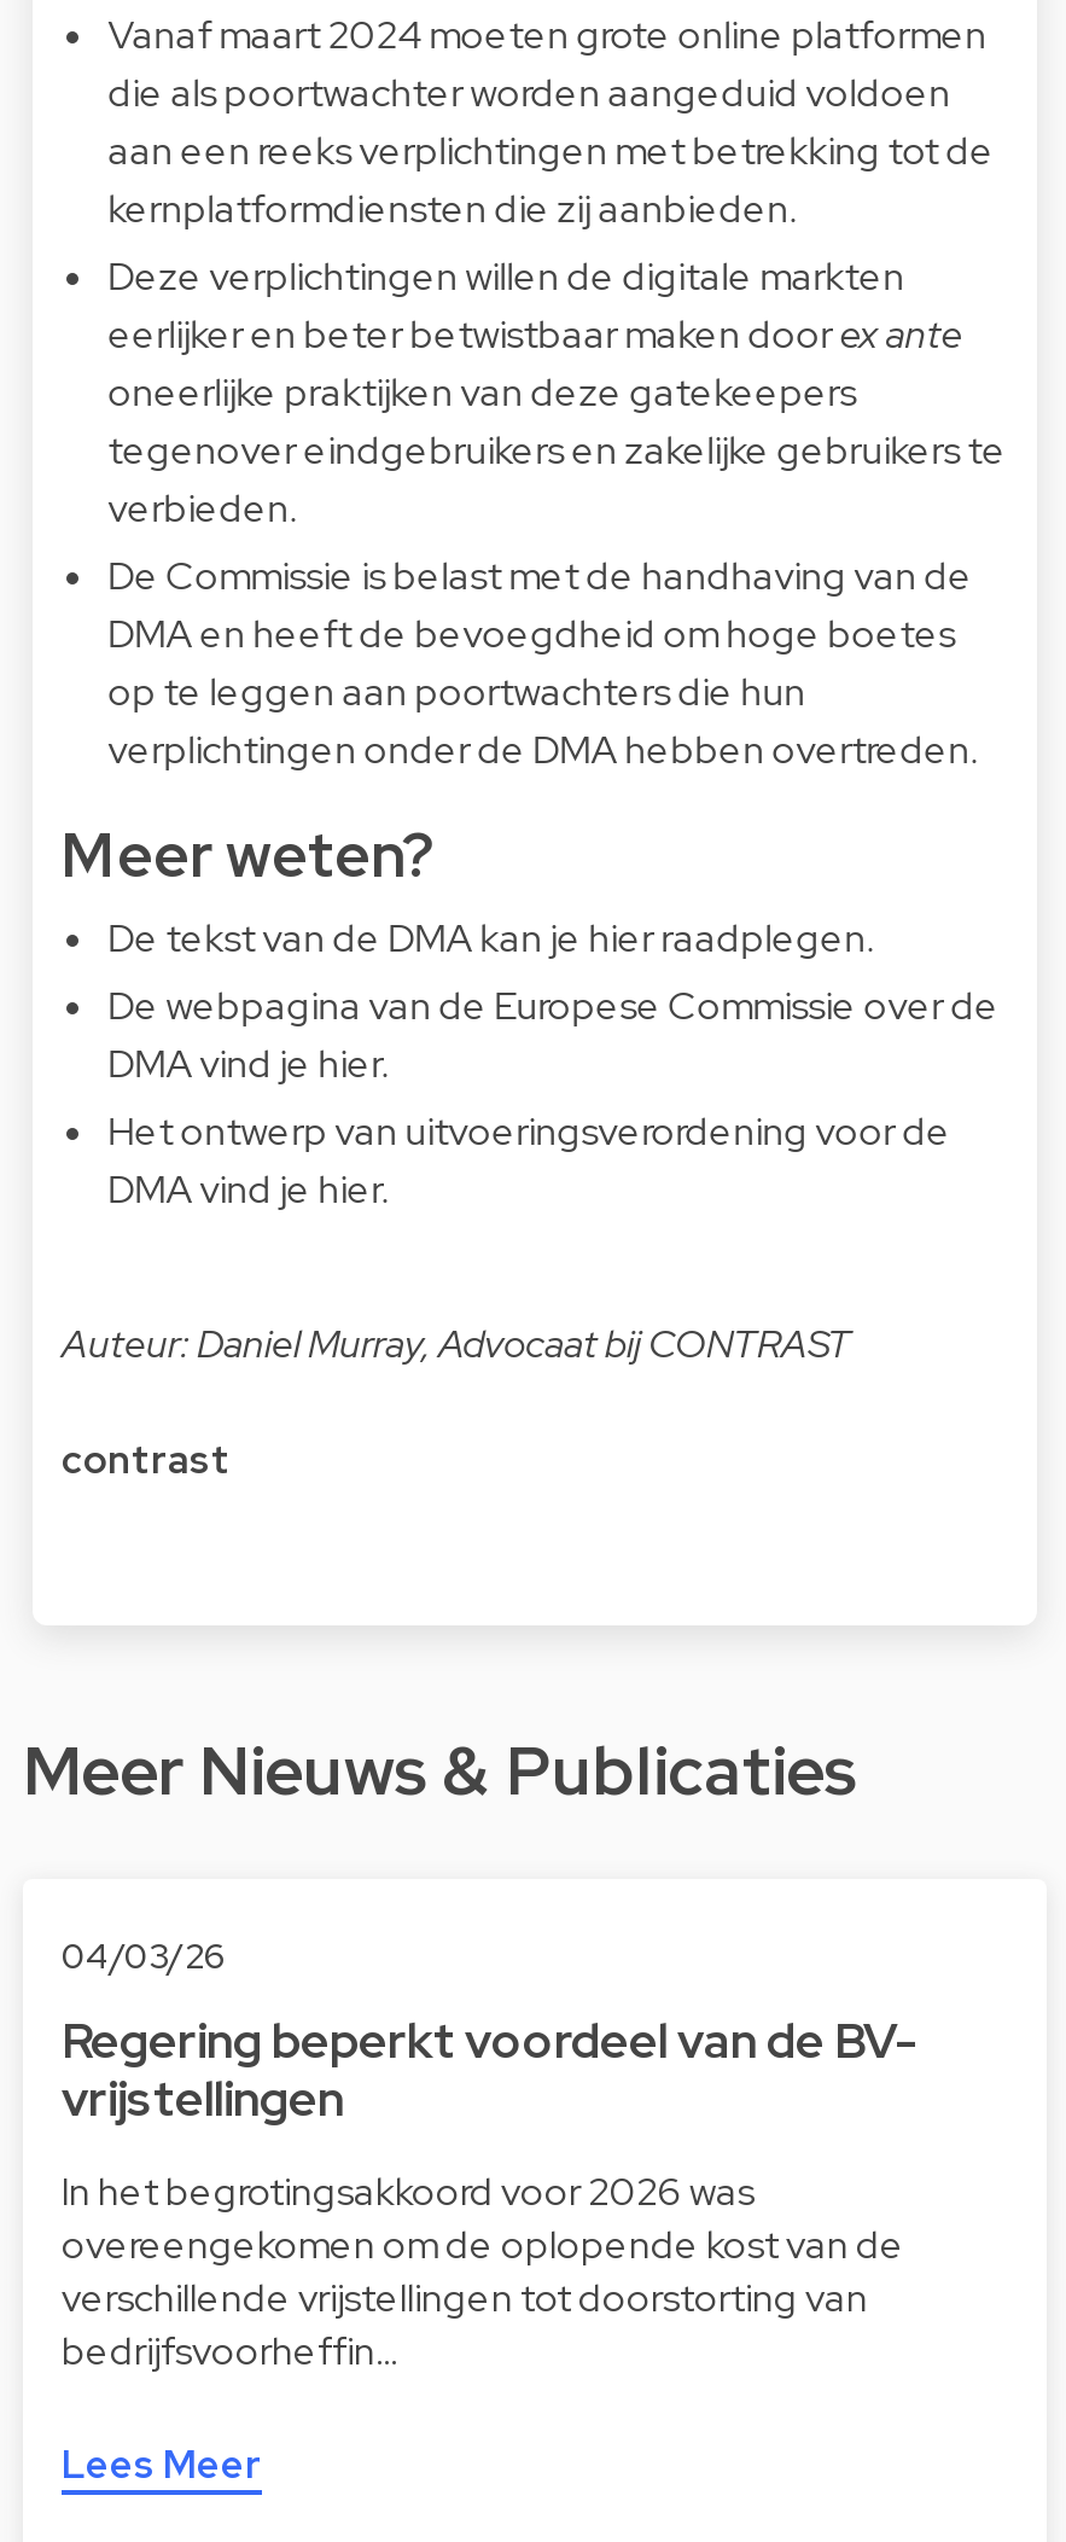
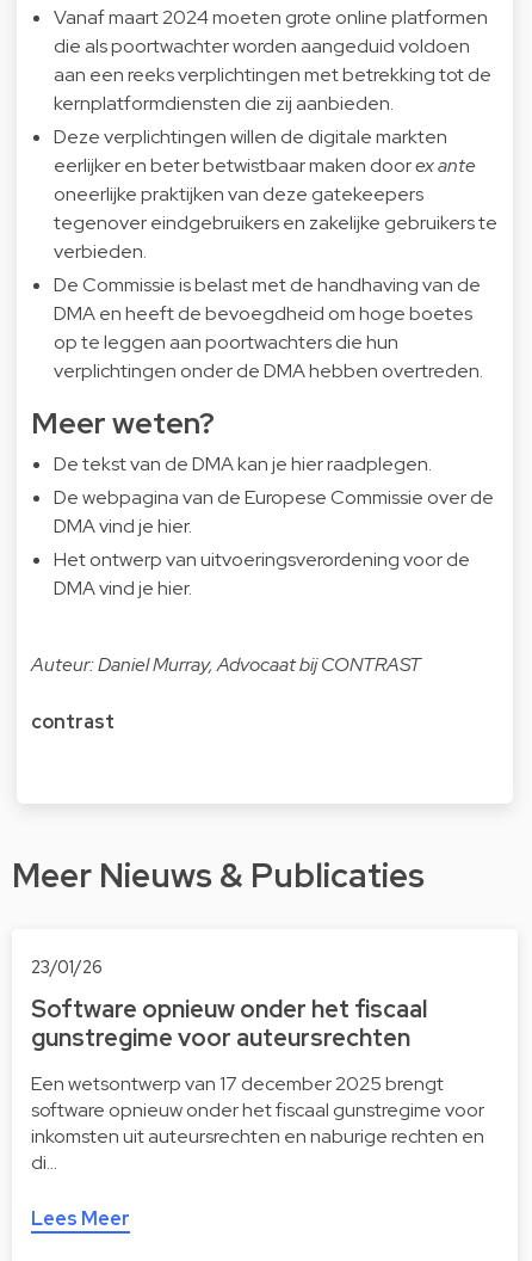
- 04/03/26
+ 23/01/26

- Regering beperkt voordeel van de BV-
- vrijstellingen
+ Software opnieuw onder het fiscaal
+ gunstregime voor auteursrechten

- In het begrotingsakkoord voor 2026 was
- overeengekomen om de oplopende kost van de
- verschillende vrijstellingen tot doorstorting van
- bedrijfsvoorheffin…
+ Een wetsontwerp van 17 december 2025 brengt
+ software opnieuw onder het fiscaal gunstregime voor
+ inkomsten uit auteursrechten en naburige rechten en
+ di…
